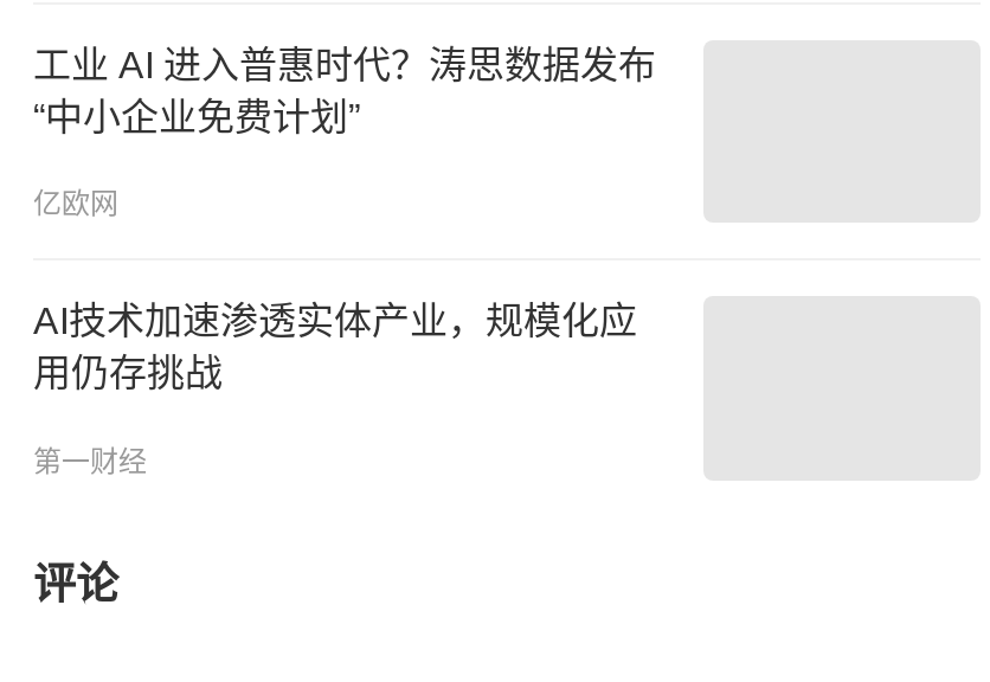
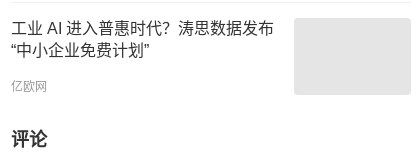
- AI技术加速渗透实体产业，规模化应
- 用仍存挑战
- 第一财经
